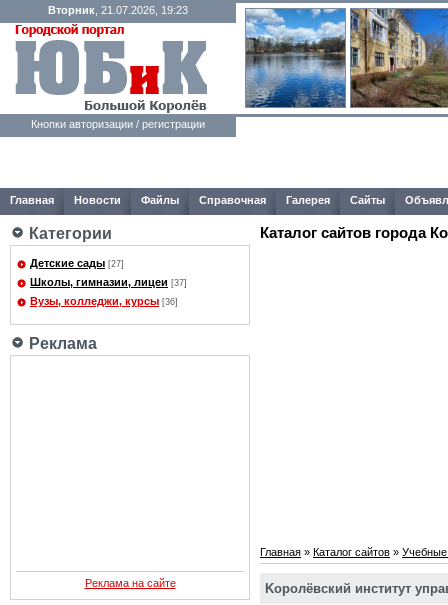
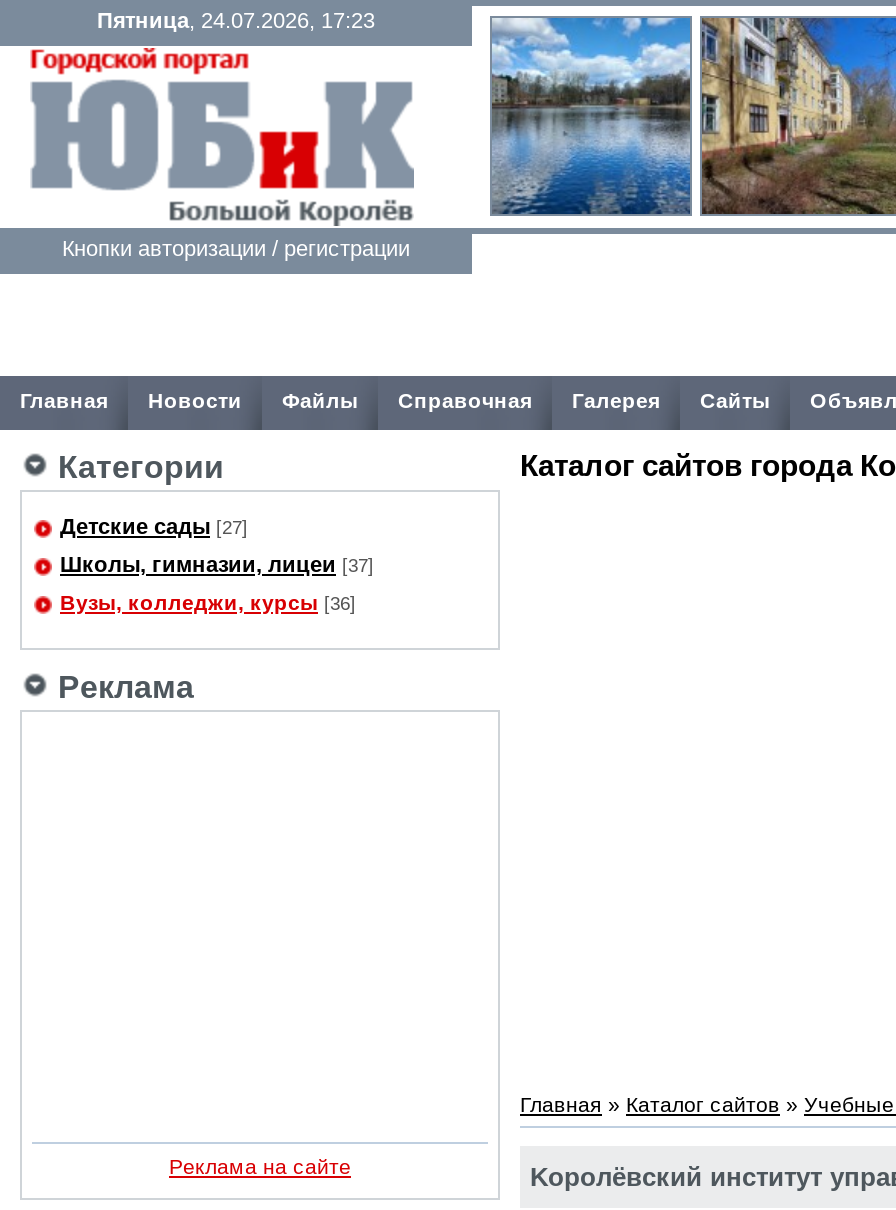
- Вторник, 21.07.2026, 19:23
+ Пятница, 24.07.2026, 17:23
